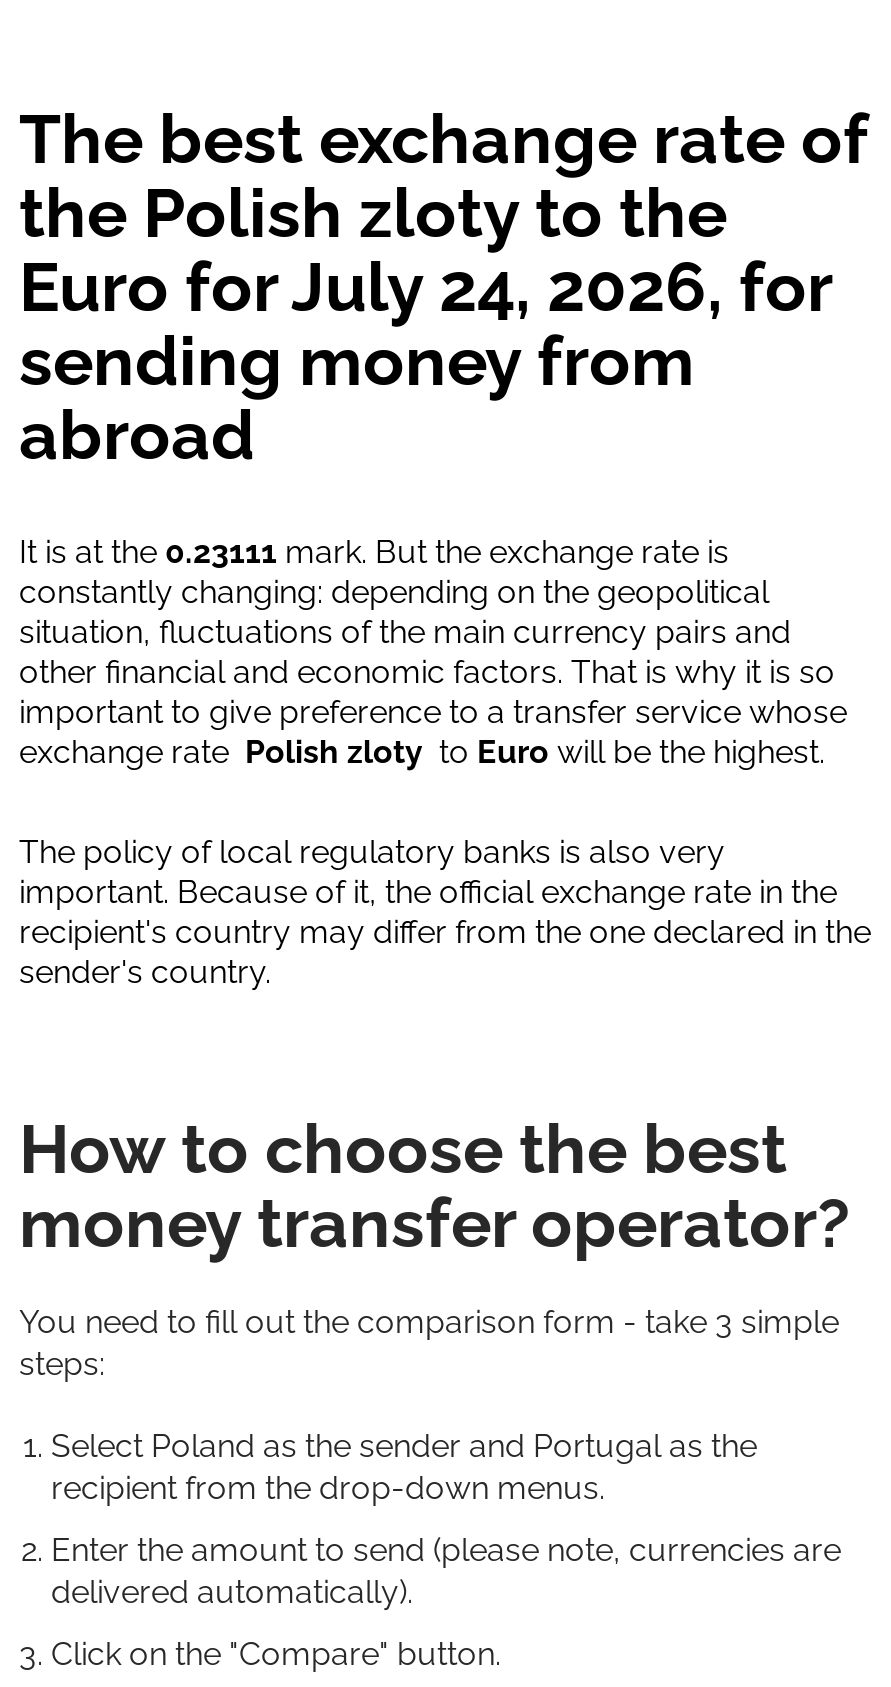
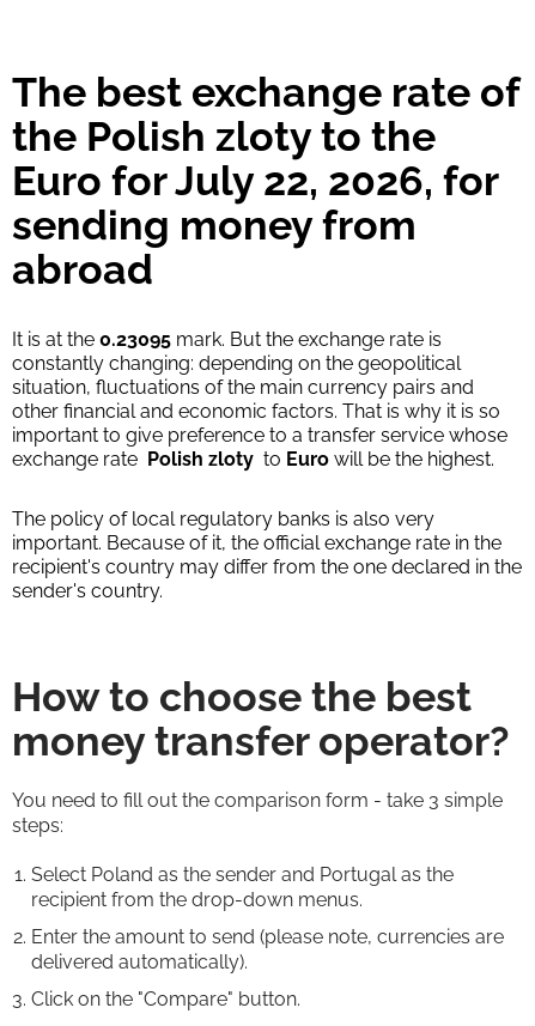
- Euro for July 24, 2026, for
+ Euro for July 22, 2026, for

- It is at the 0.23111 mark. But the exchange rate is
+ It is at the 0.23095 mark. But the exchange rate is
